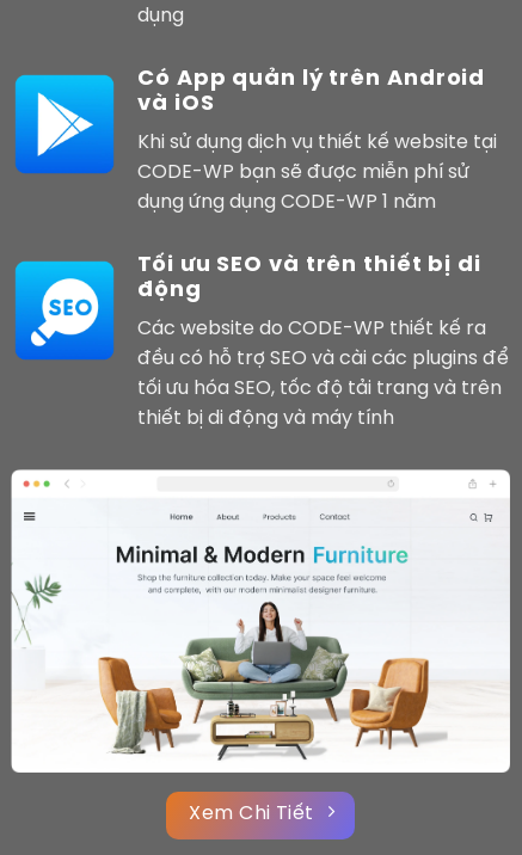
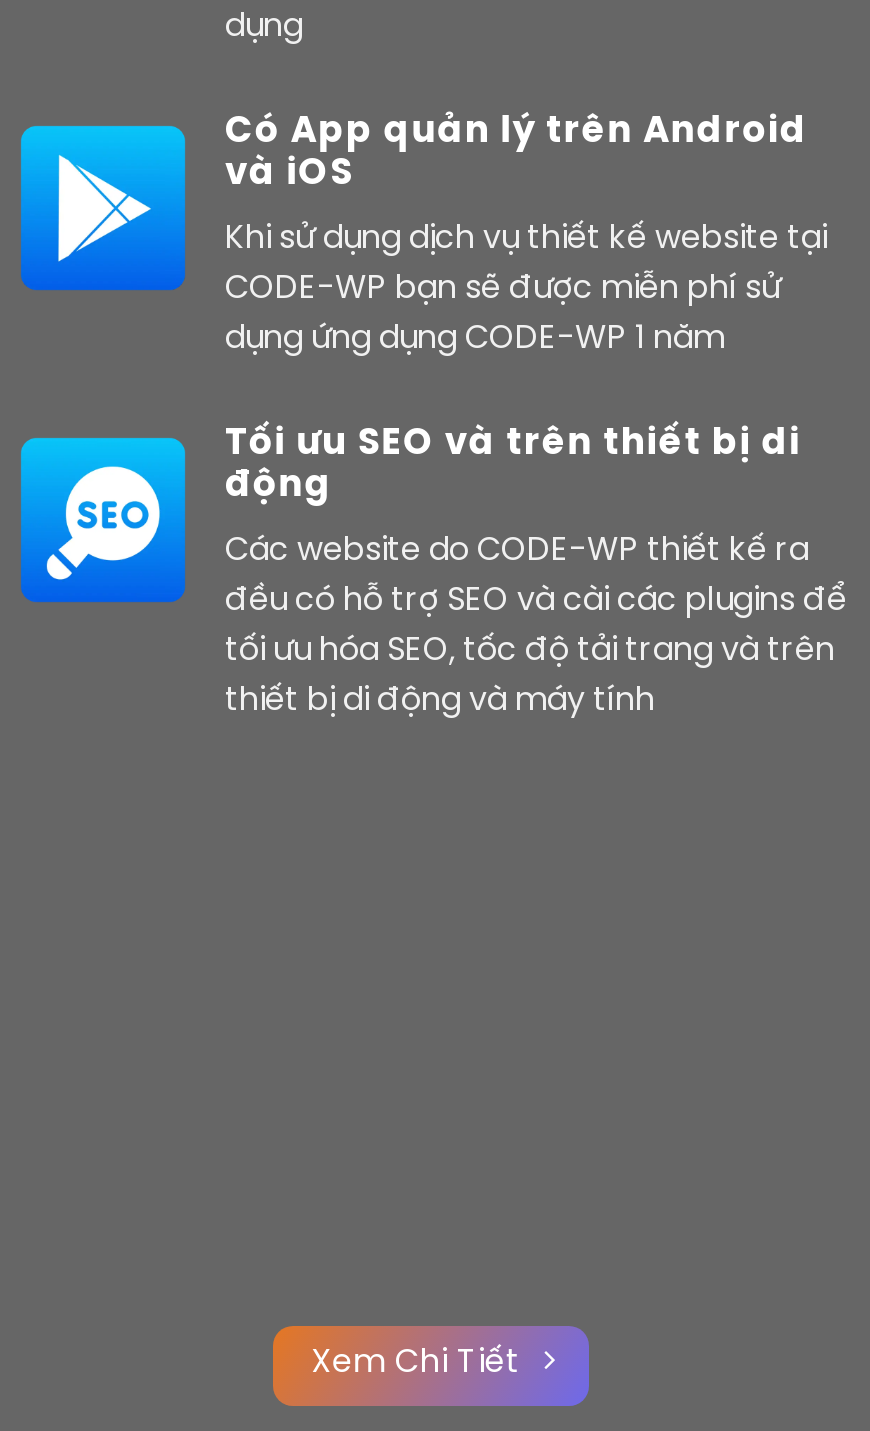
- [image]
